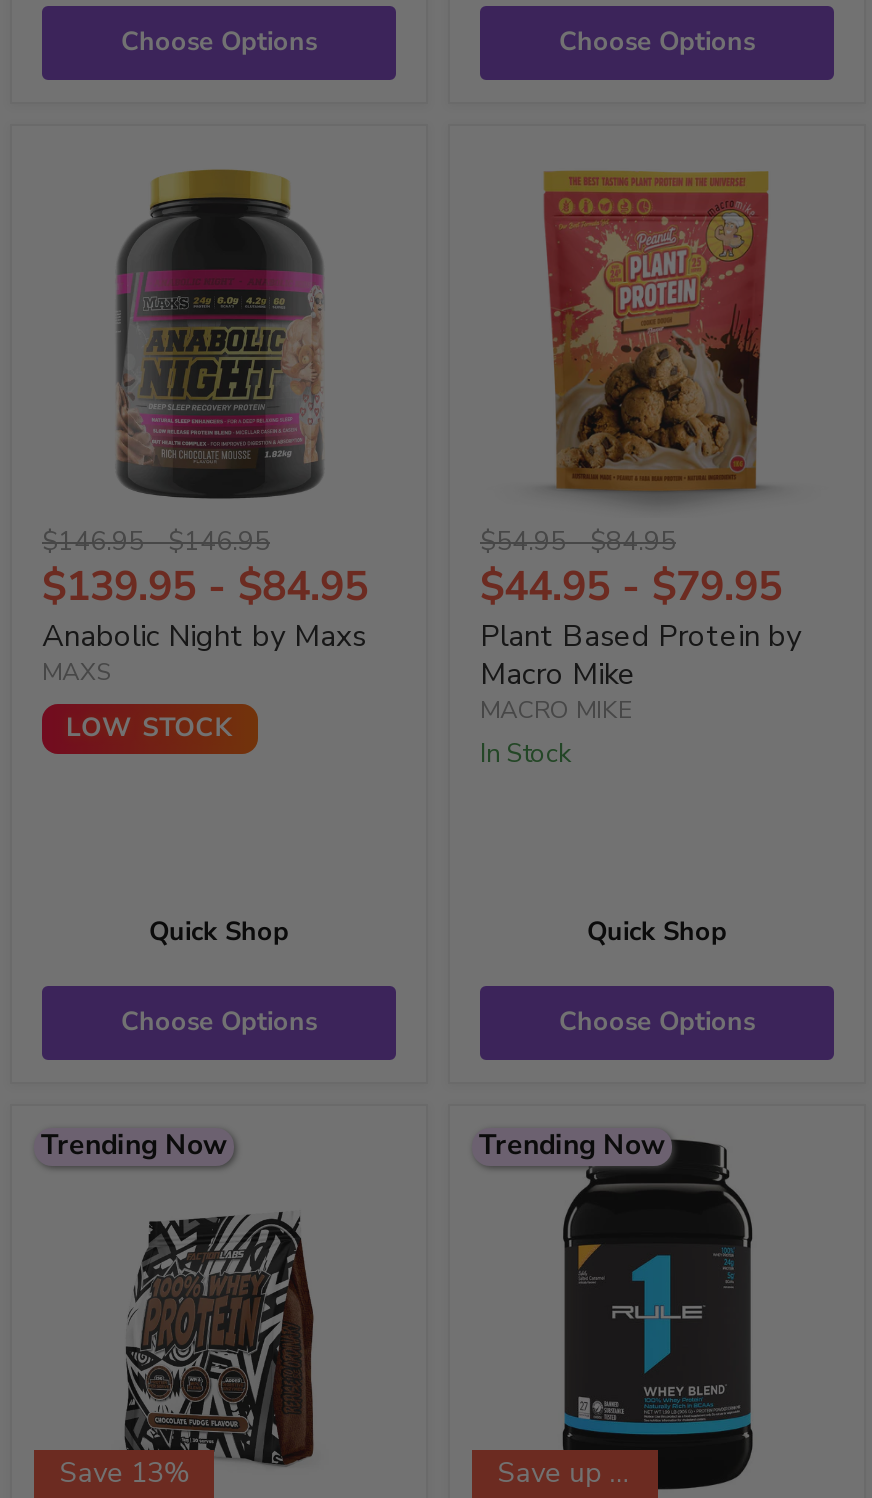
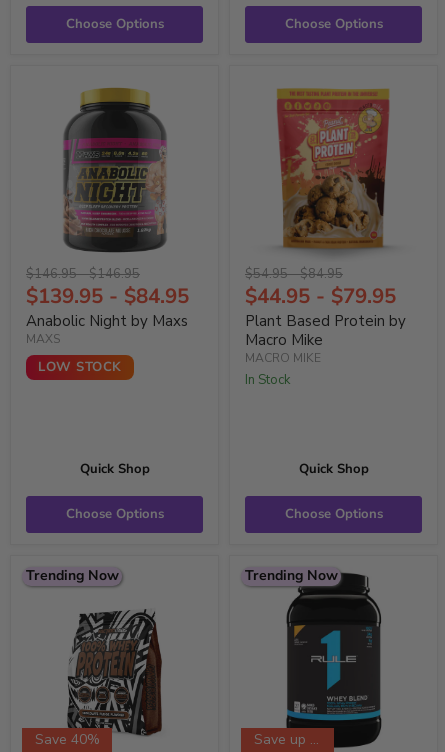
- Save 13%
+ Save 40%
